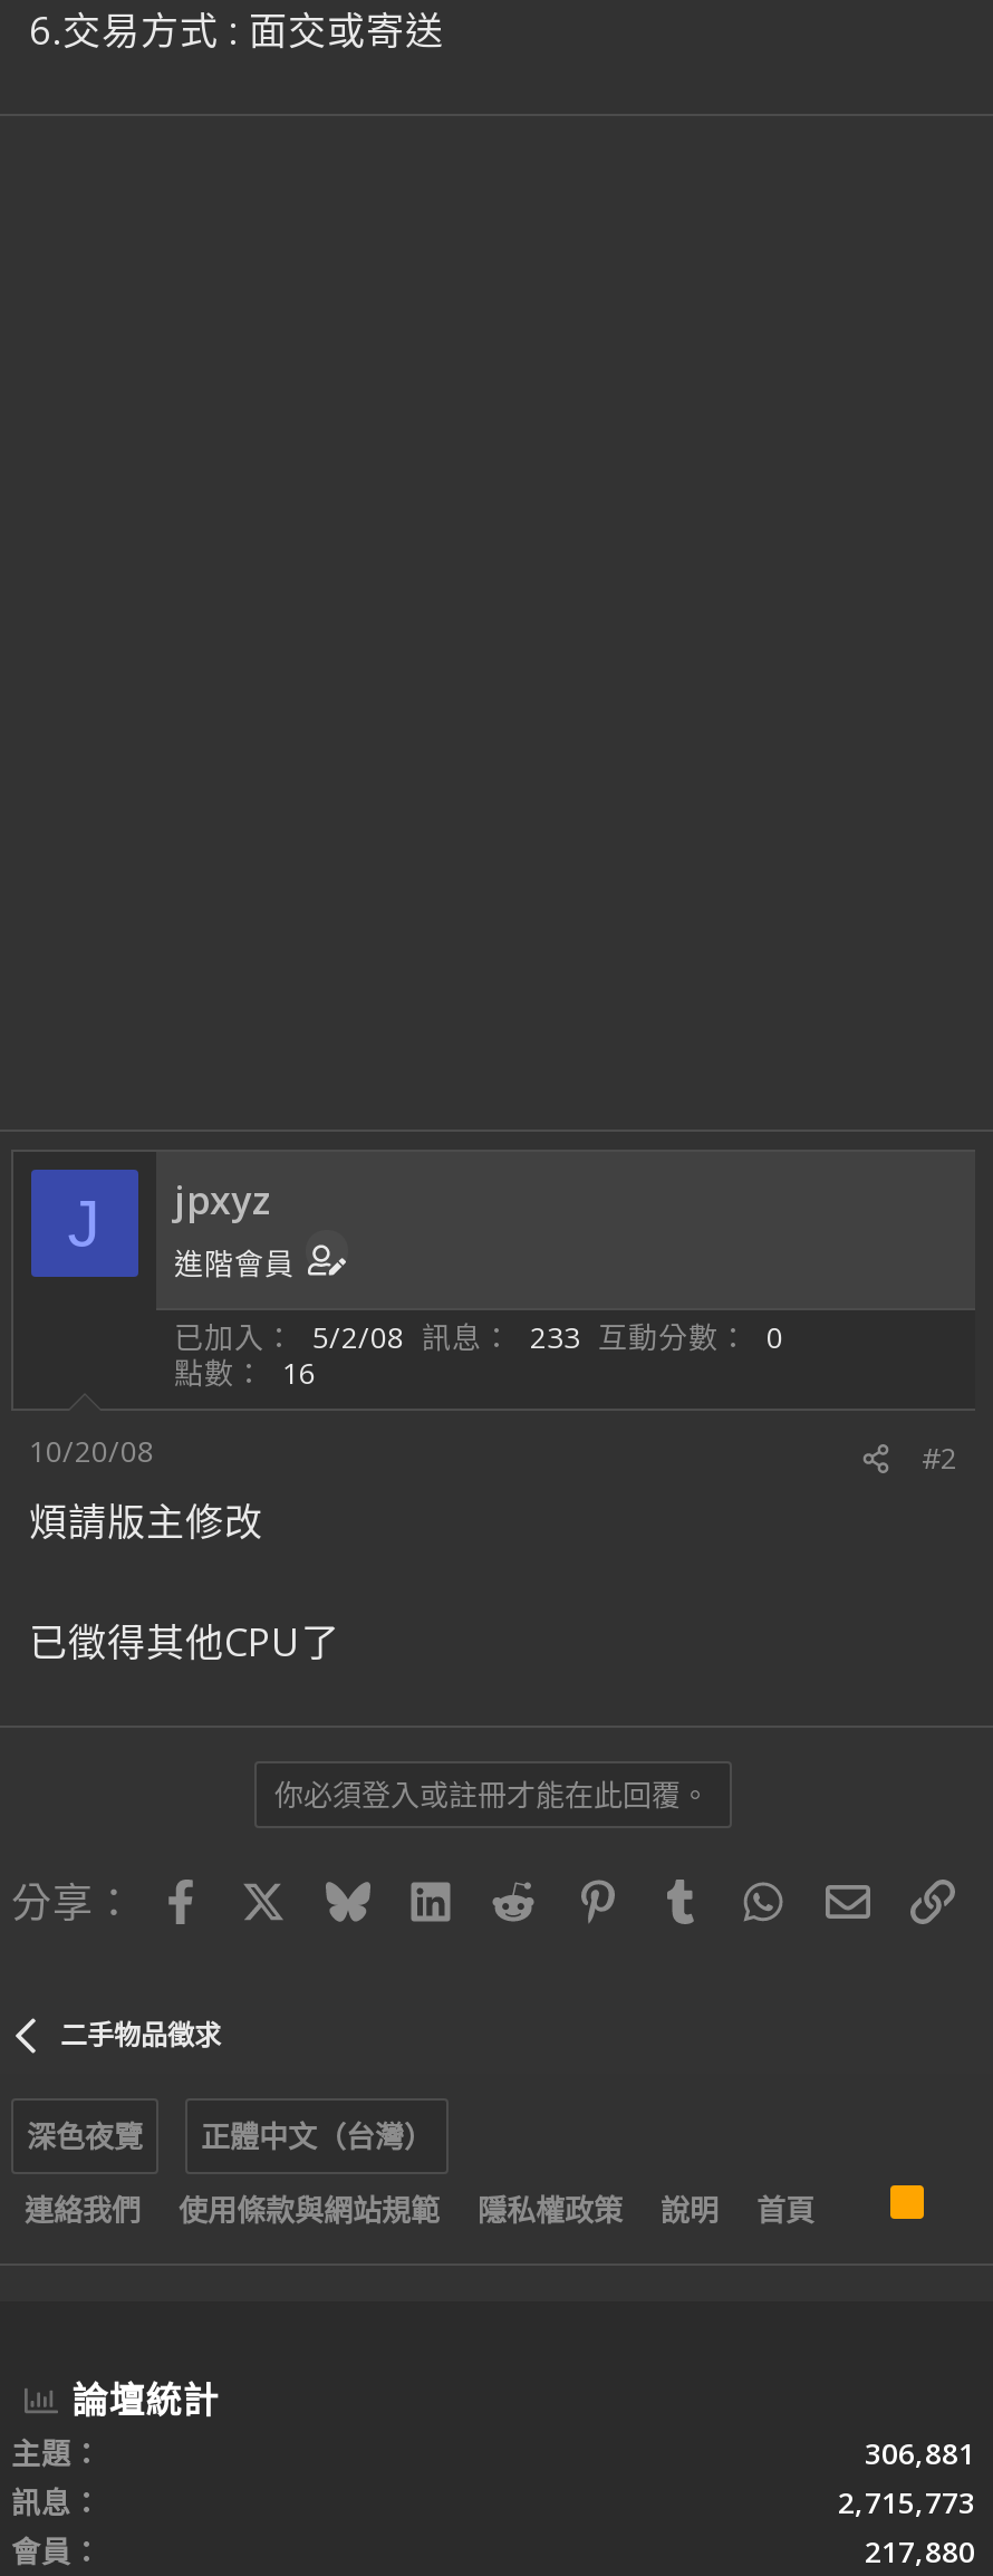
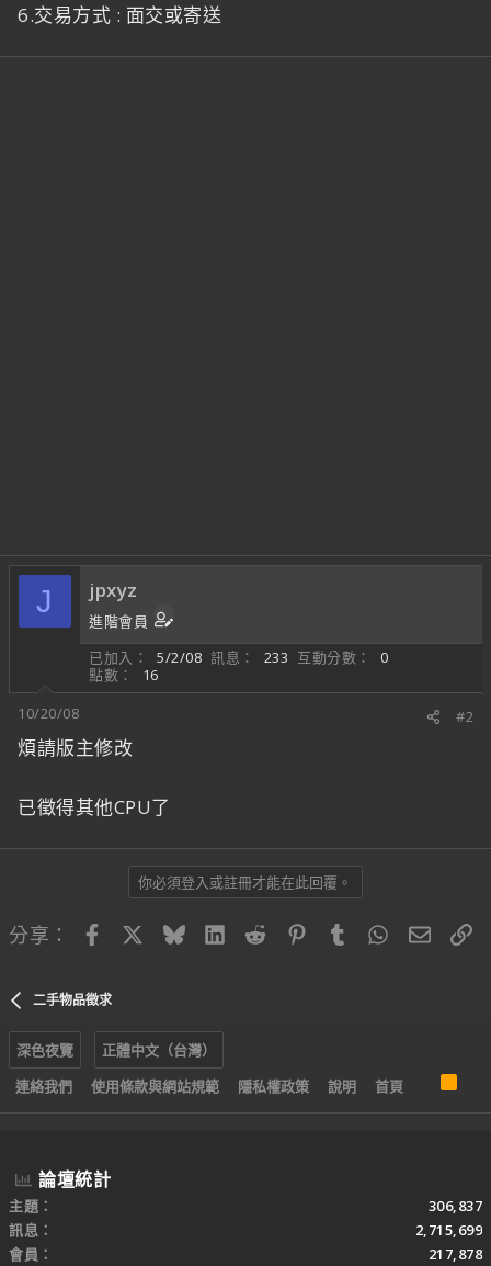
- 306,881
+ 306,837

- 2,715,773
+ 2,715,699

- 217,880
+ 217,878
